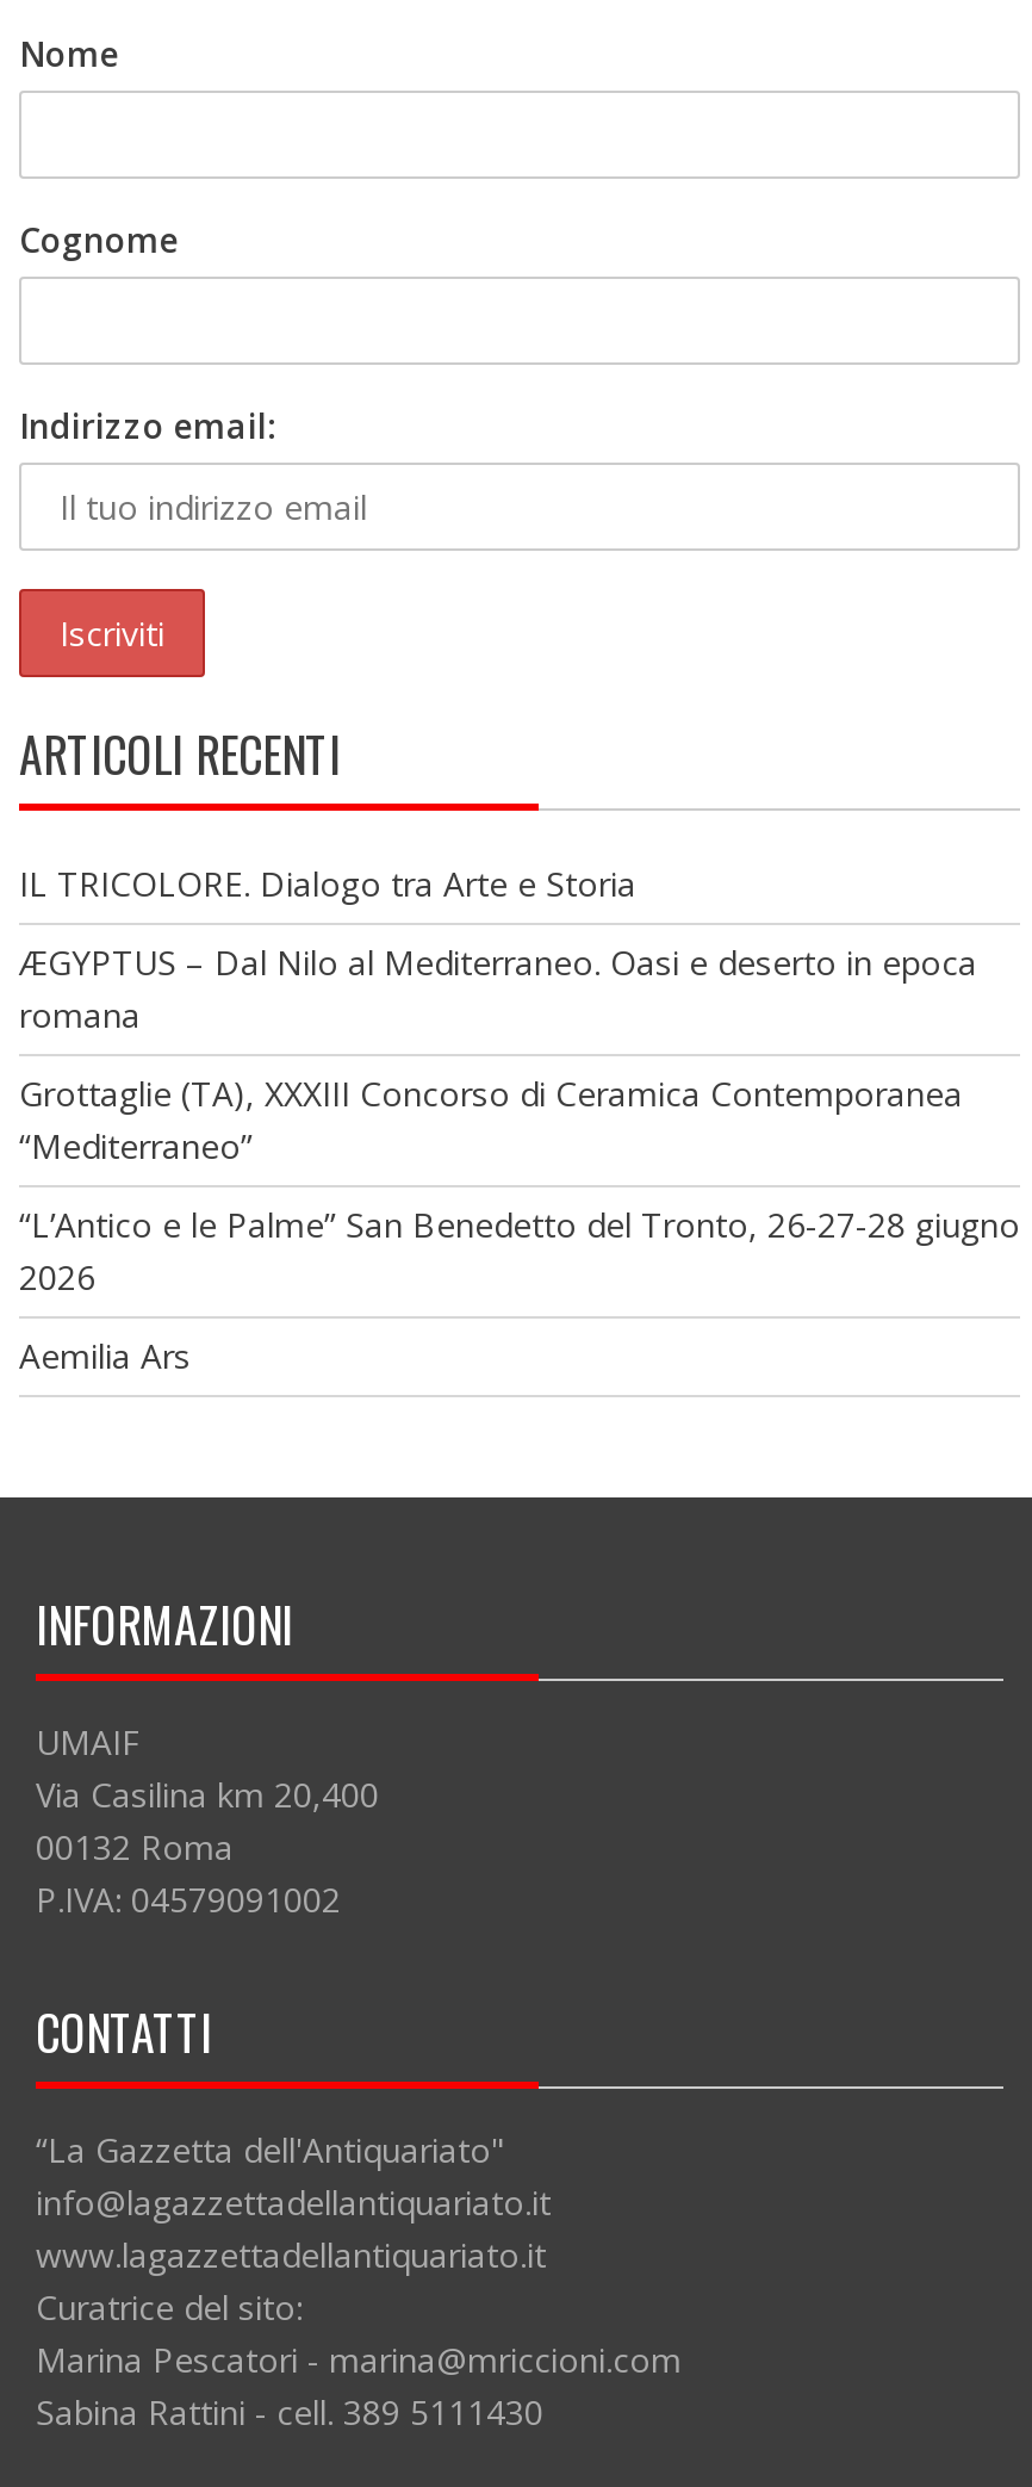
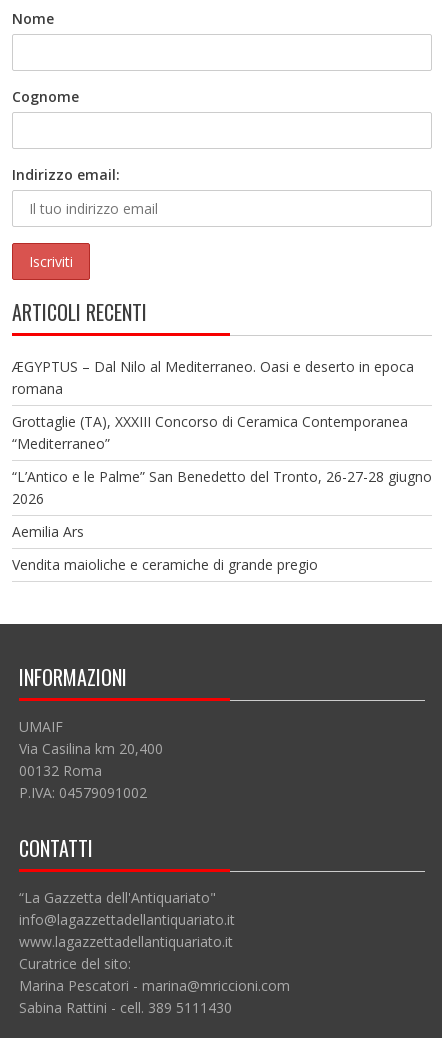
- IL TRICOLORE. Dialogo tra Arte e Storia

moved up: ÆGYPTUS – Dal Nilo al Mediterraneo. Oasi e deserto in epoca | romana | Grottaglie (TA), XXXIII Concorso di Ceramica Contemporanea | “Mediterraneo” | “L’Antico e le Palme” San Benedetto del Tronto, 26-27-28 giugno | 2026 | Aemilia Ars

+ Vendita maioliche e ceramiche di grande pregio
